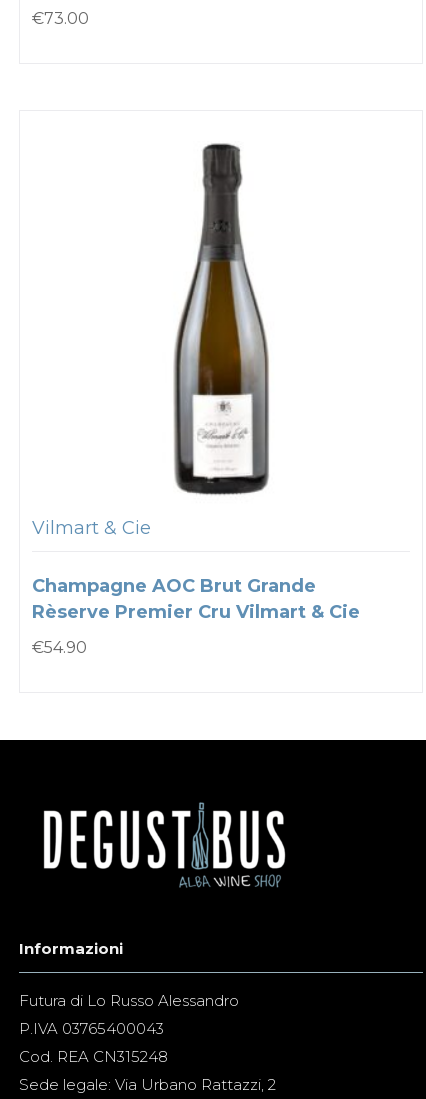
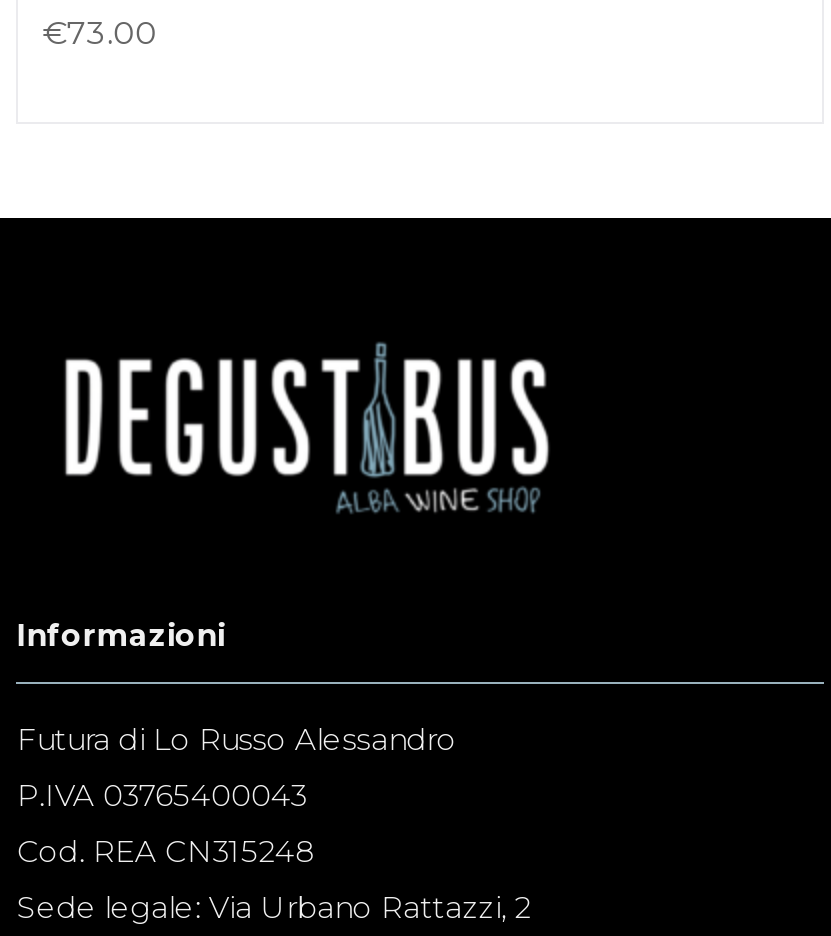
- [image]
- Vilmart & Cie
- Champagne AOC Brut Grande
- Rèserve Premier Cru Vilmart & Cie
- €54.90
